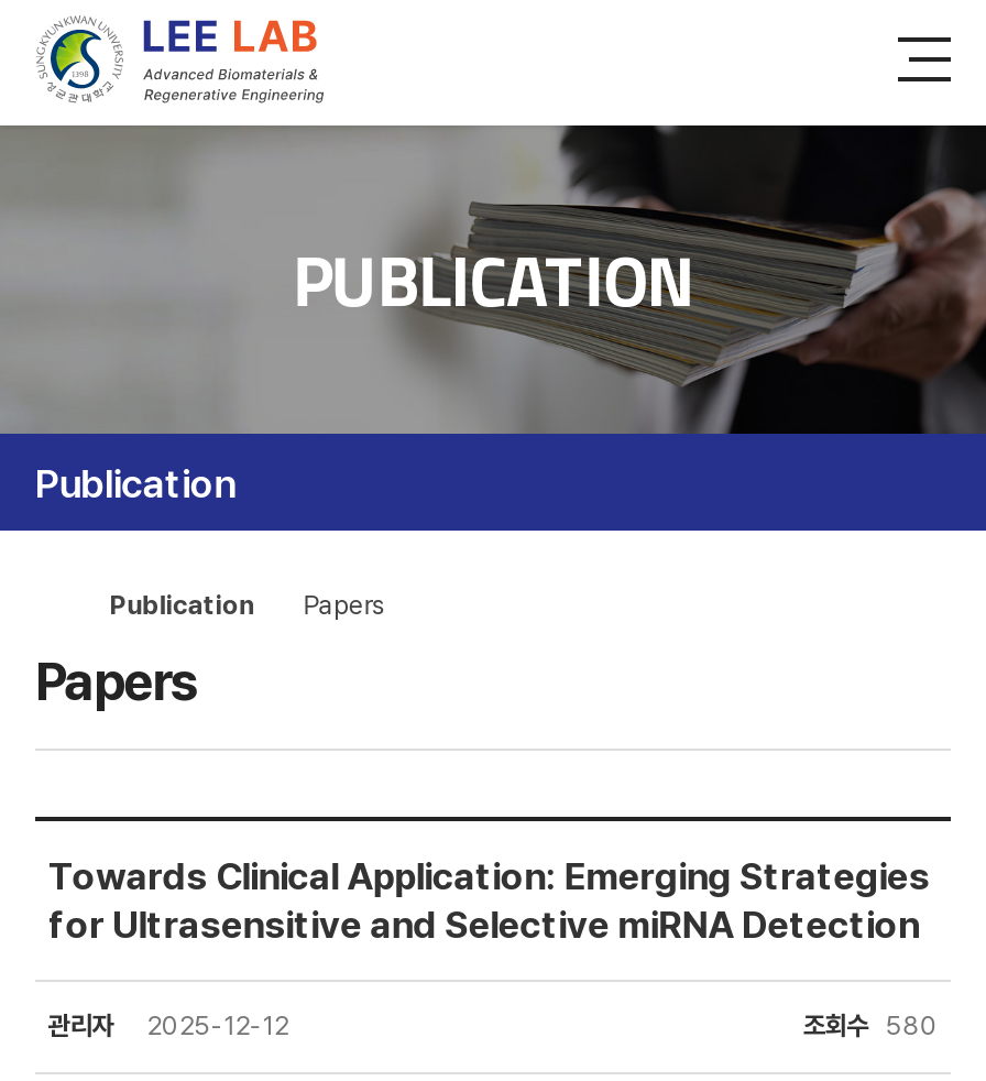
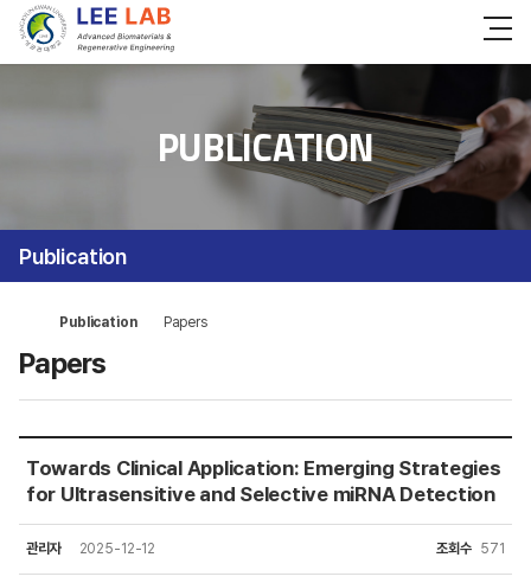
- 조회수 580
+ 조회수 571
